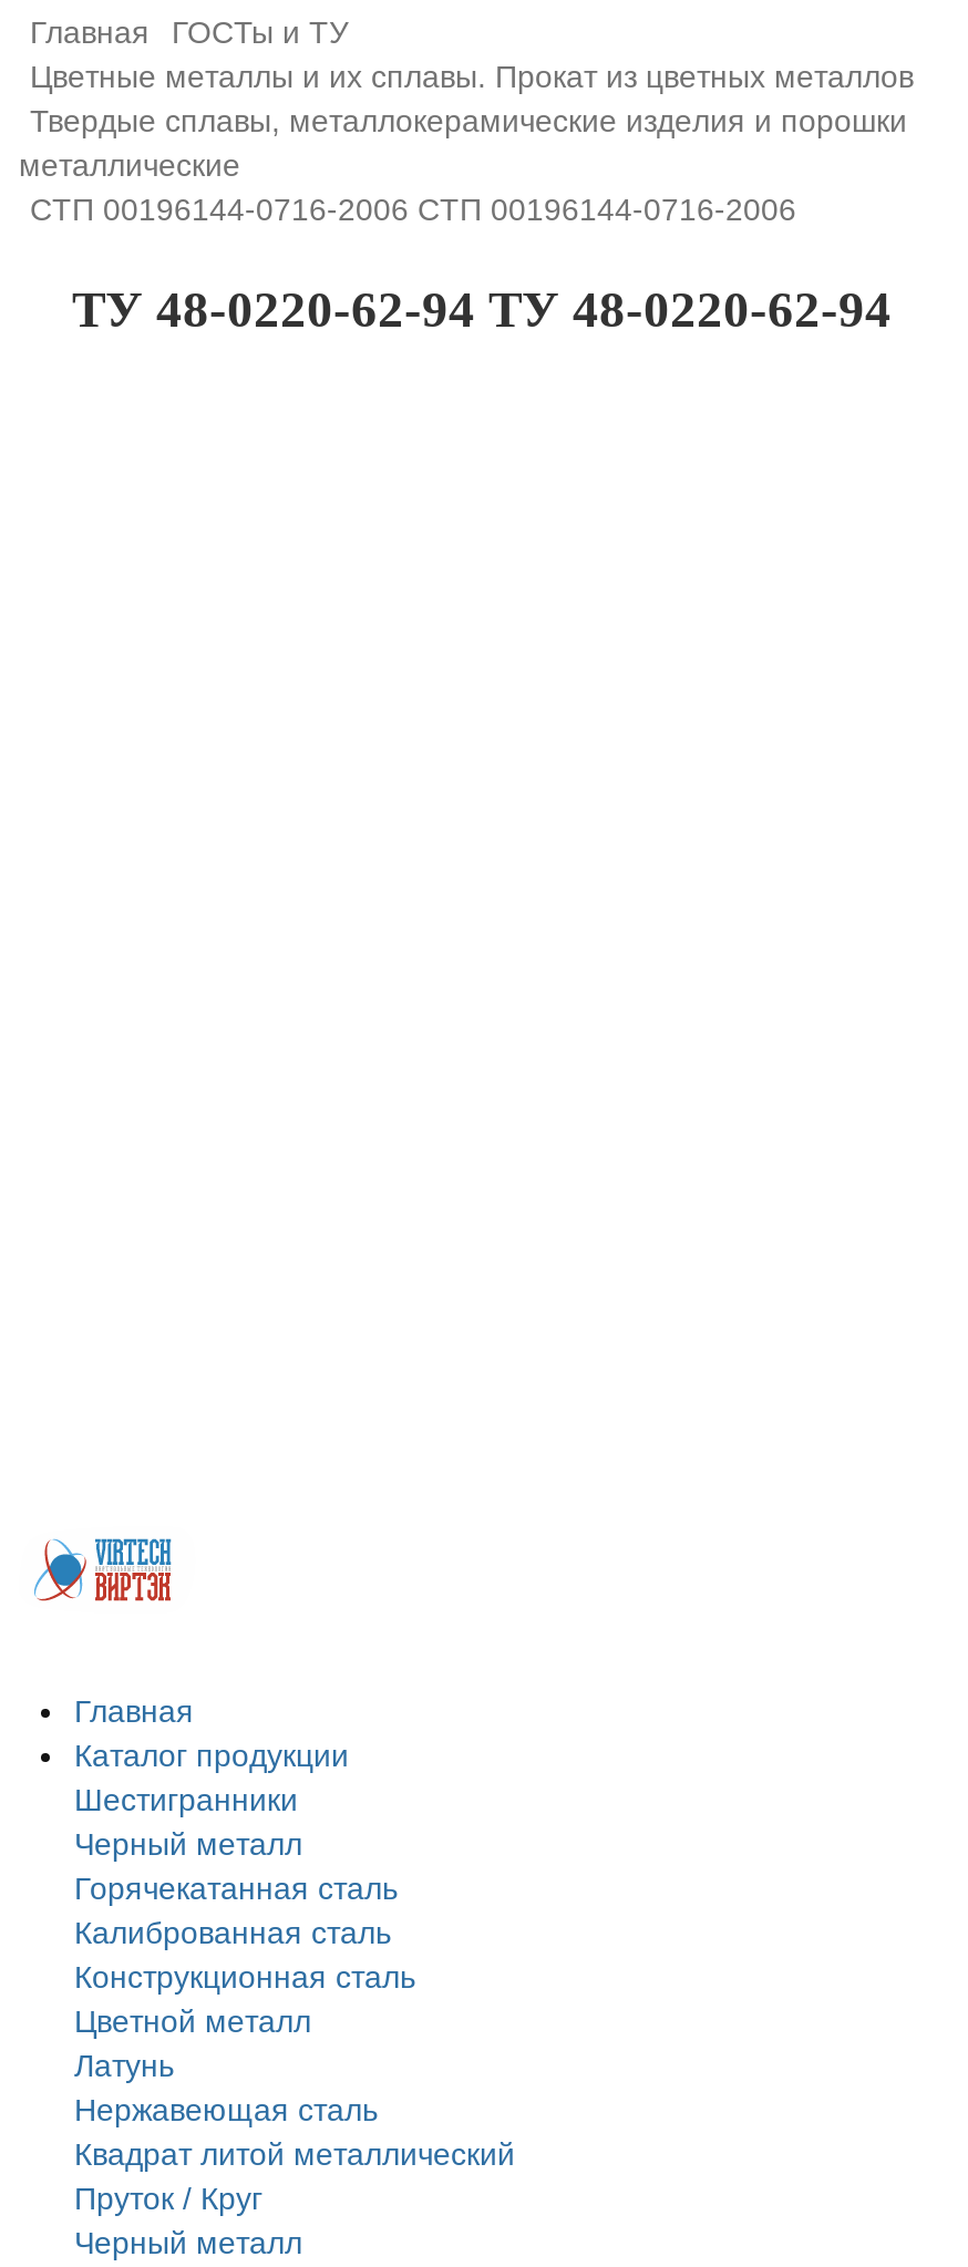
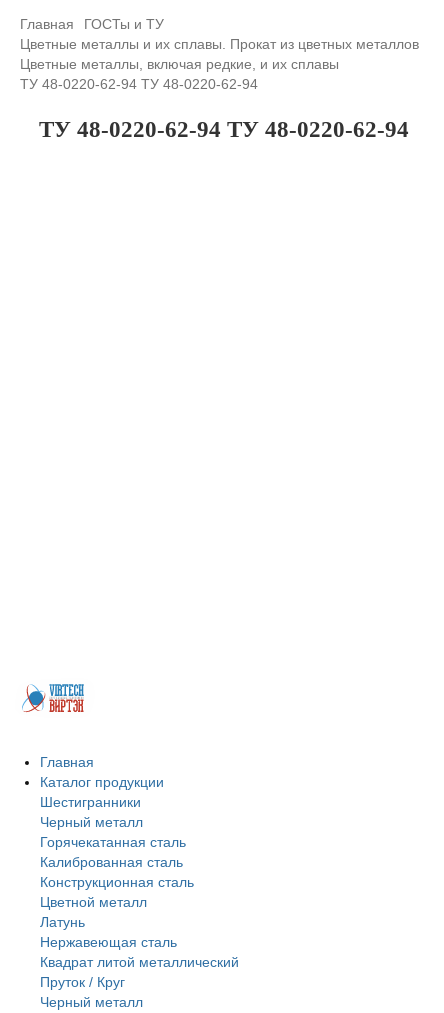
- Твердые сплавы, металлокерамические изделия и порошки
- металлические
- СТП 00196144-0716-2006 СТП 00196144-0716-2006
+ Цветные металлы, включая редкие, и их сплавы
+ ТУ 48-0220-62-94 ТУ 48-0220-62-94
